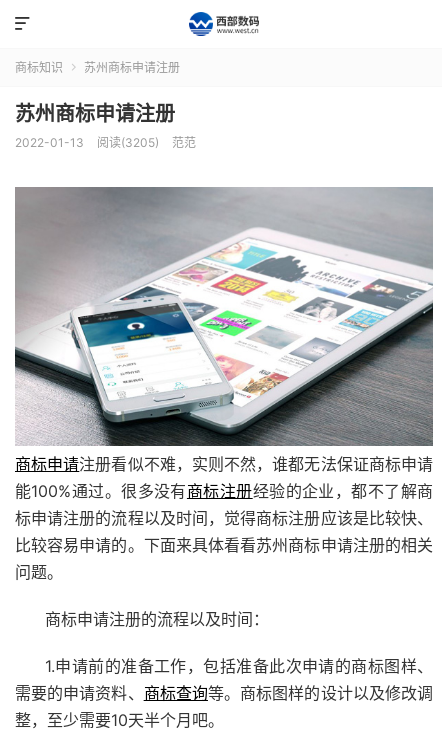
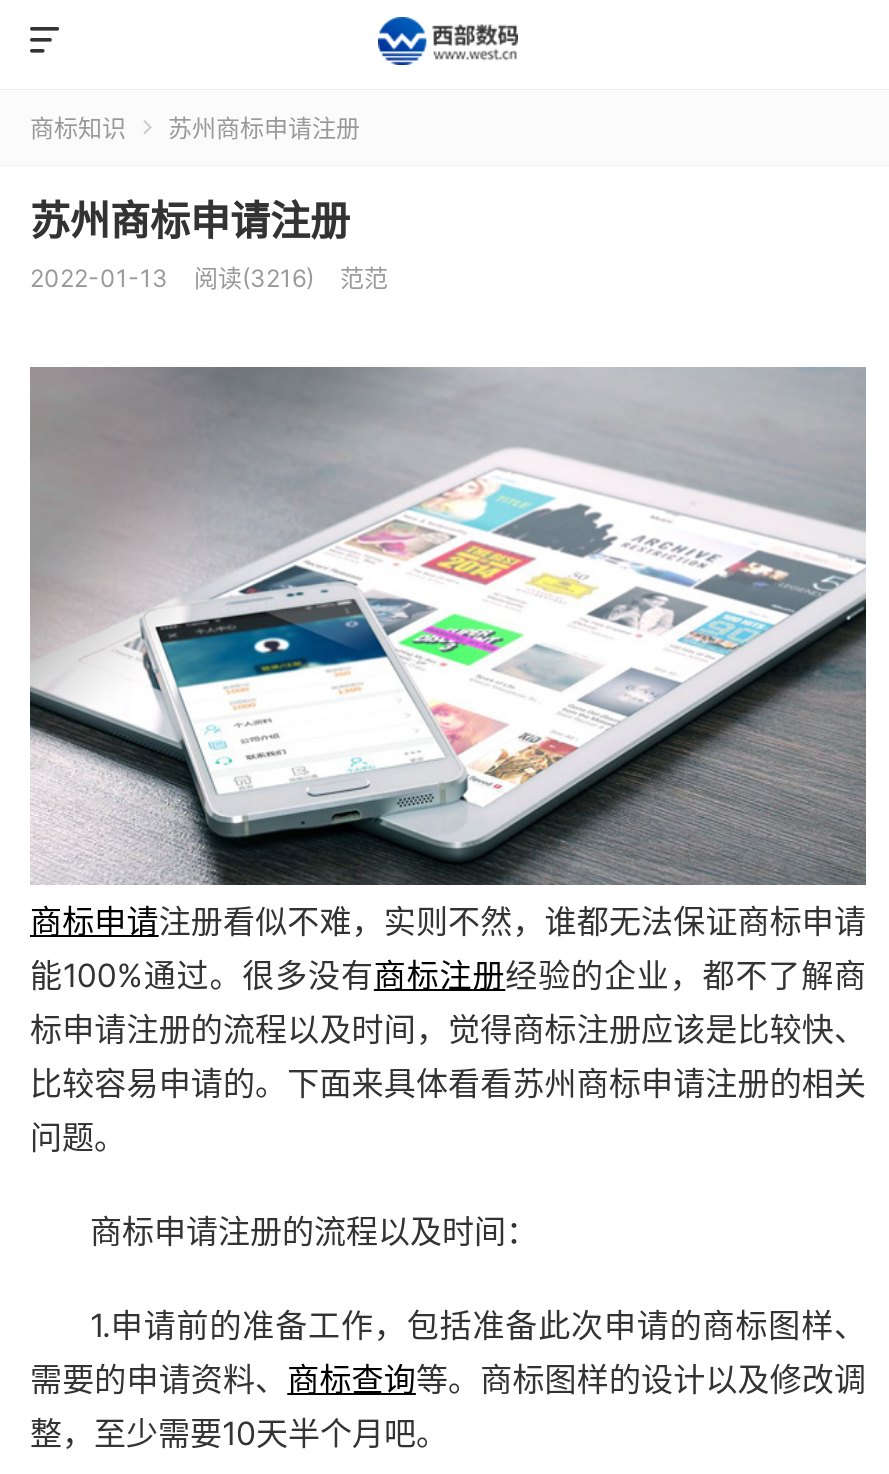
- 阅读(3205)
+ 阅读(3216)
